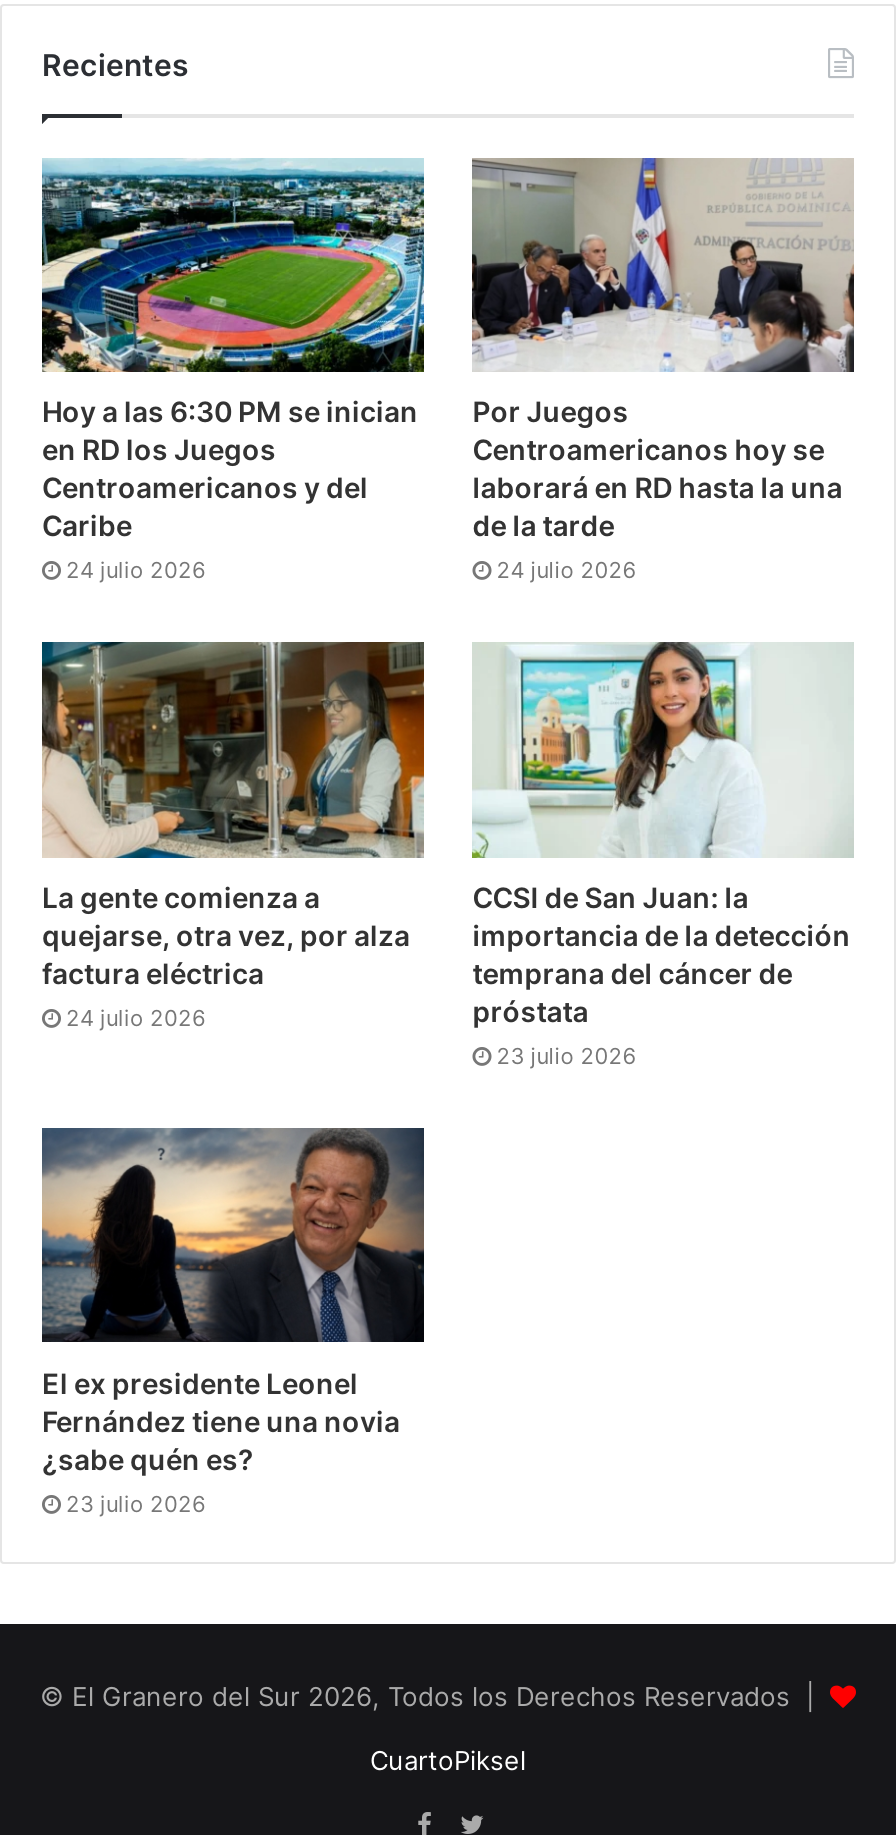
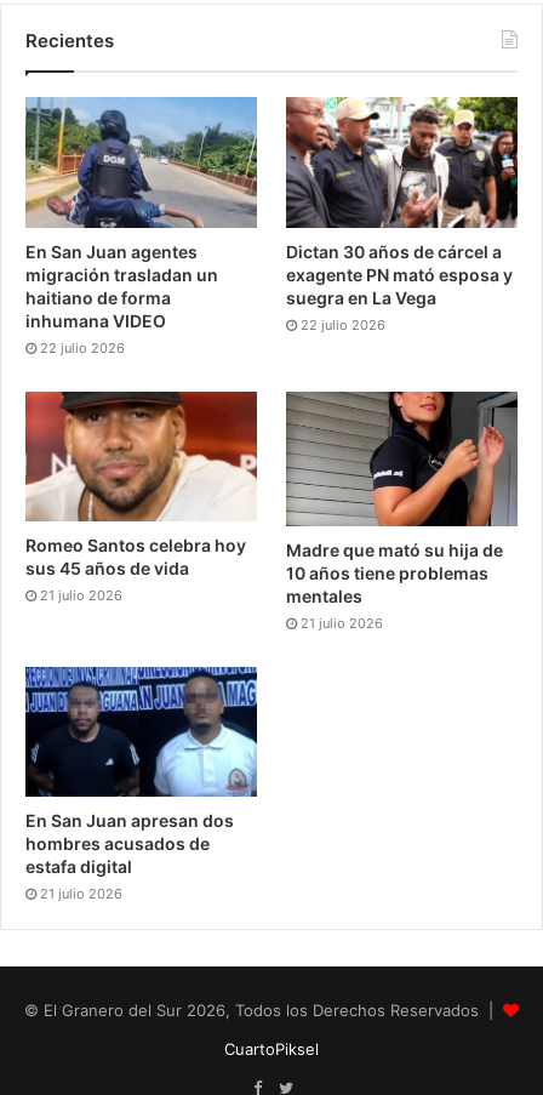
- [image]
- Hoy a las 6:30 PM se inician
- en RD los Juegos
- Centroamericanos y del
- Caribe
- 24 julio 2026
+ [image]
+ En San Juan agentes
+ migración trasladan un
+ haitiano de forma
+ inhumana VIDEO
+ 22 julio 2026

- [image]
- Por Juegos
- Centroamericanos hoy se
- laborará en RD hasta la una
- de la tarde
- 24 julio 2026
+ [image]
+ Dictan 30 años de cárcel a
+ exagente PN mató esposa y
+ suegra en La Vega
+ 22 julio 2026

- [image]
- La gente comienza a
- quejarse, otra vez, por alza
- factura eléctrica
- 24 julio 2026
+ [image]
+ Romeo Santos celebra hoy
+ sus 45 años de vida
+ 21 julio 2026

- [image]
- CCSI de San Juan: la
- importancia de la detección
- temprana del cáncer de
- próstata
- 23 julio 2026
+ [image]
+ Madre que mató su hija de
+ 10 años tiene problemas
+ mentales
+ 21 julio 2026

- [image]
- El ex presidente Leonel
- Fernández tiene una novia
- ¿sabe quén es?
- 23 julio 2026
+ [image]
+ En San Juan apresan dos
+ hombres acusados de
+ estafa digital
+ 21 julio 2026
